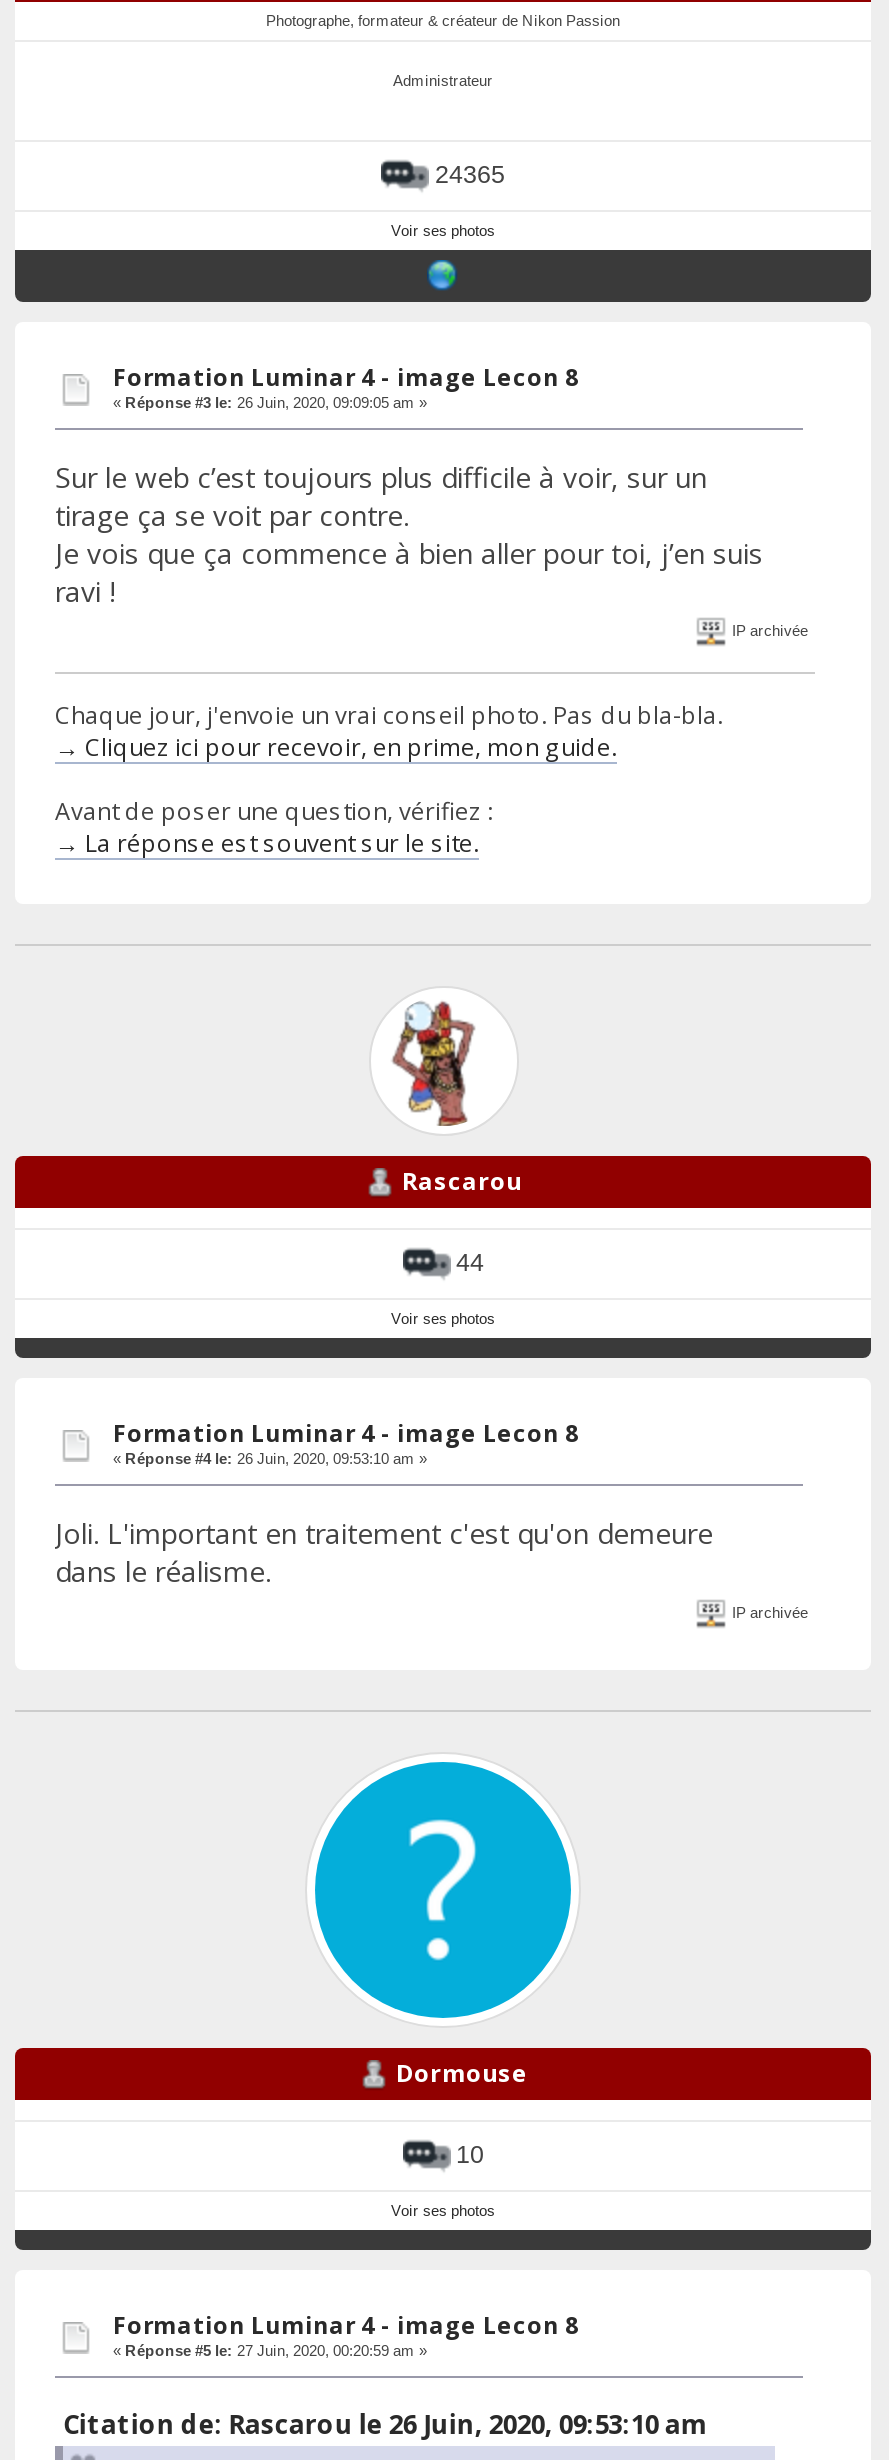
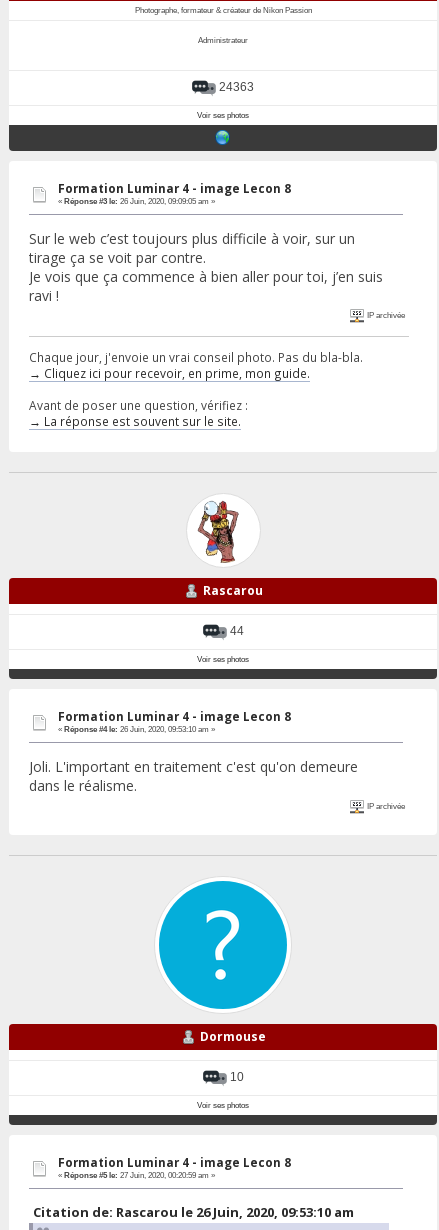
- 24365
+ 24363
